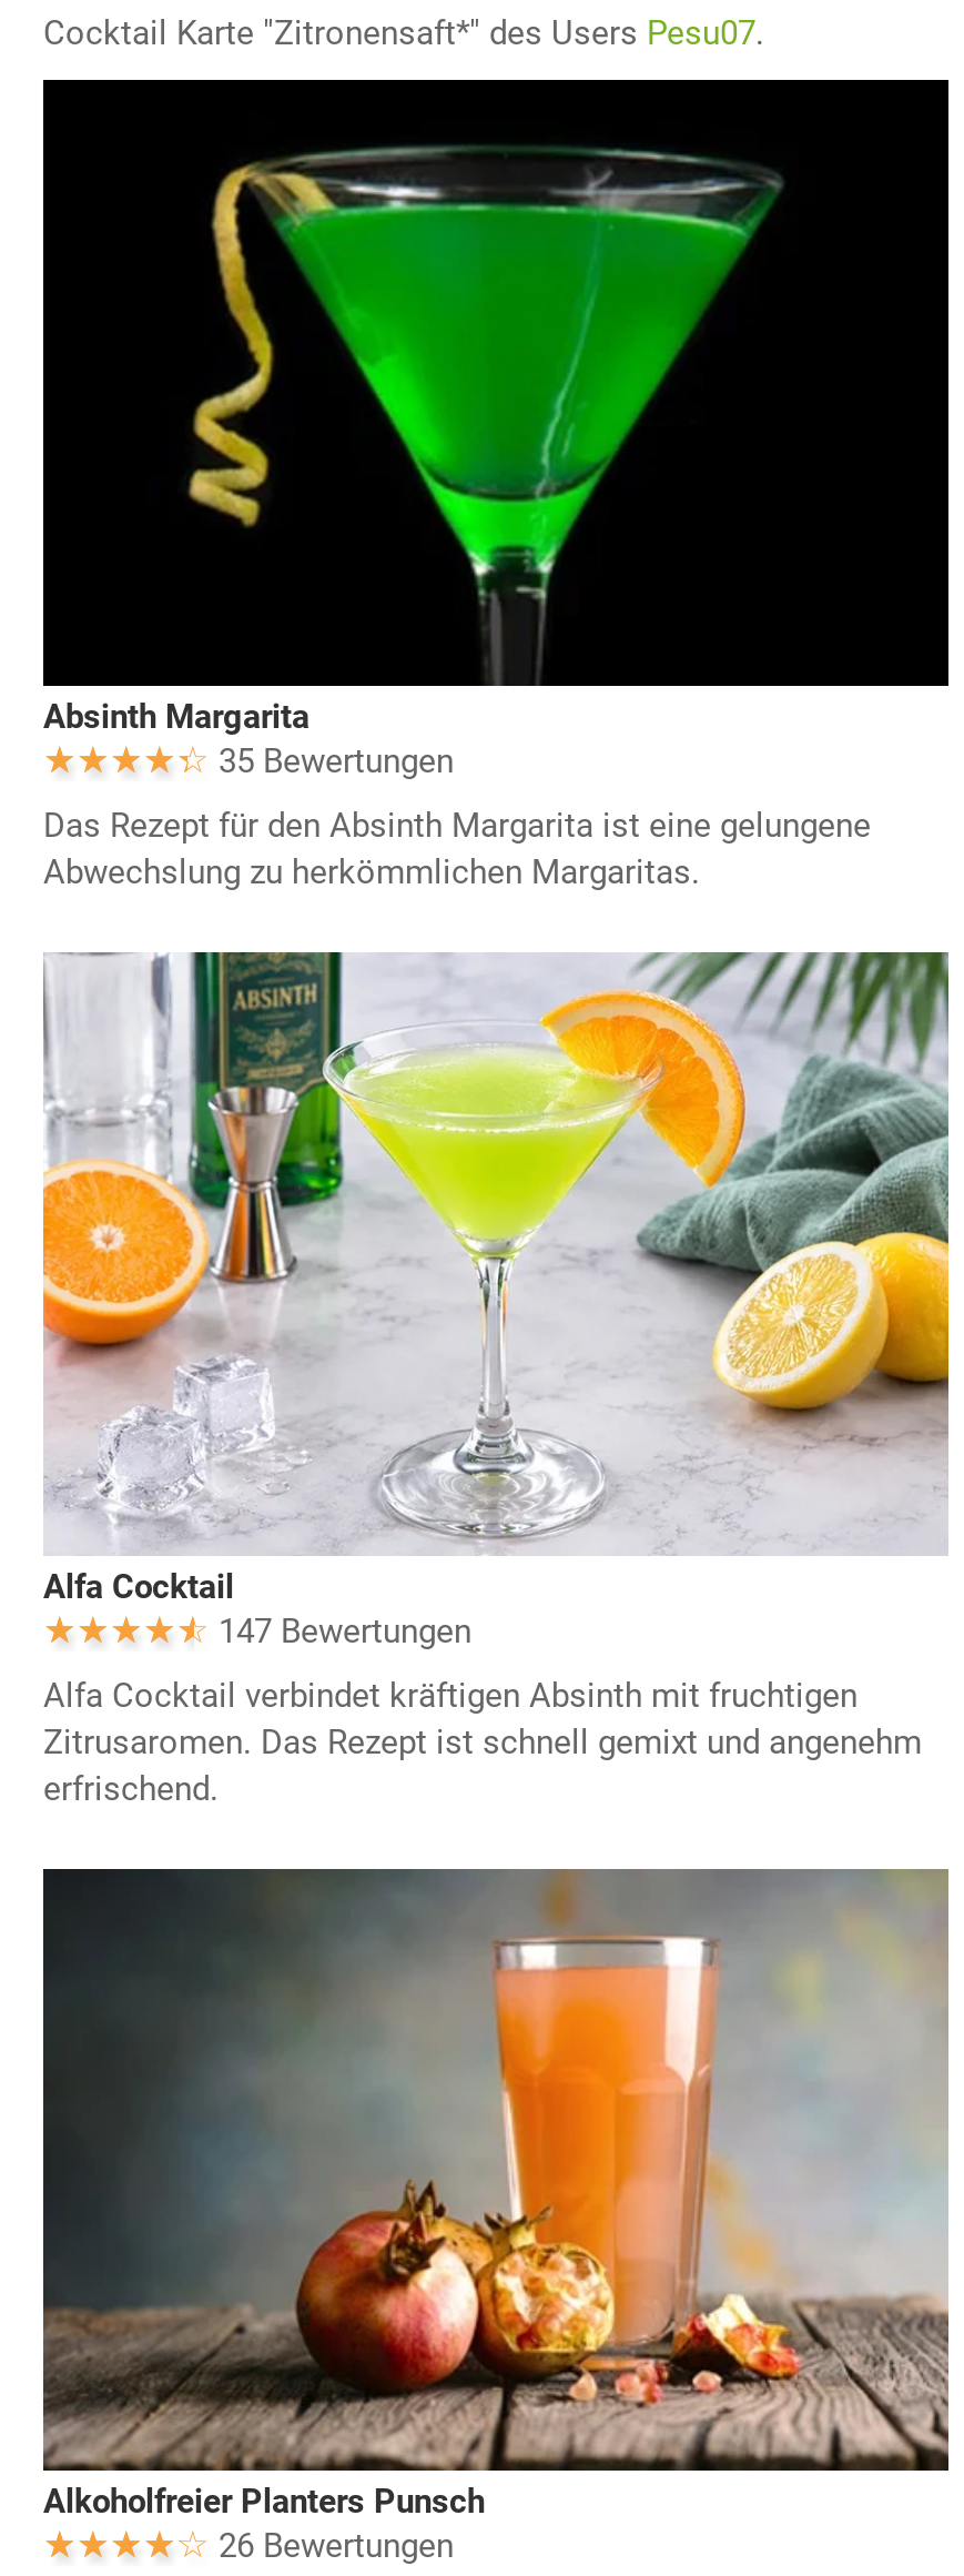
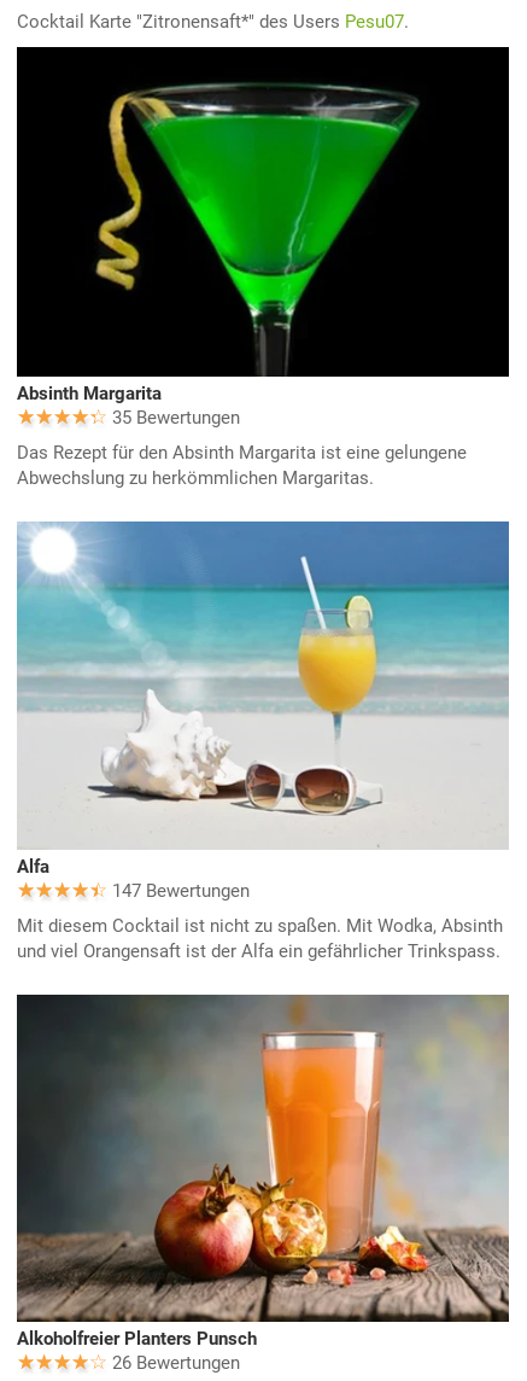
- [image]
- Alfa Cocktail
+ [image]
+ Alfa

- Alfa Cocktail verbindet kräftigen Absinth mit fruchtigen
- Zitrusaromen. Das Rezept ist schnell gemixt und angenehm
- erfrischend.
+ Mit diesem Cocktail ist nicht zu spaßen. Mit Wodka, Absinth
+ und viel Orangensaft ist der Alfa ein gefährlicher Trinkspass.
